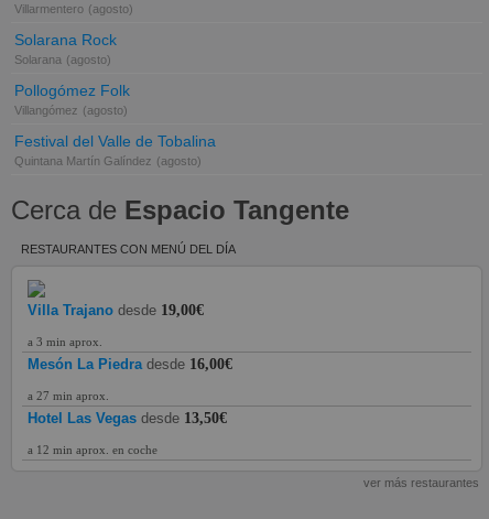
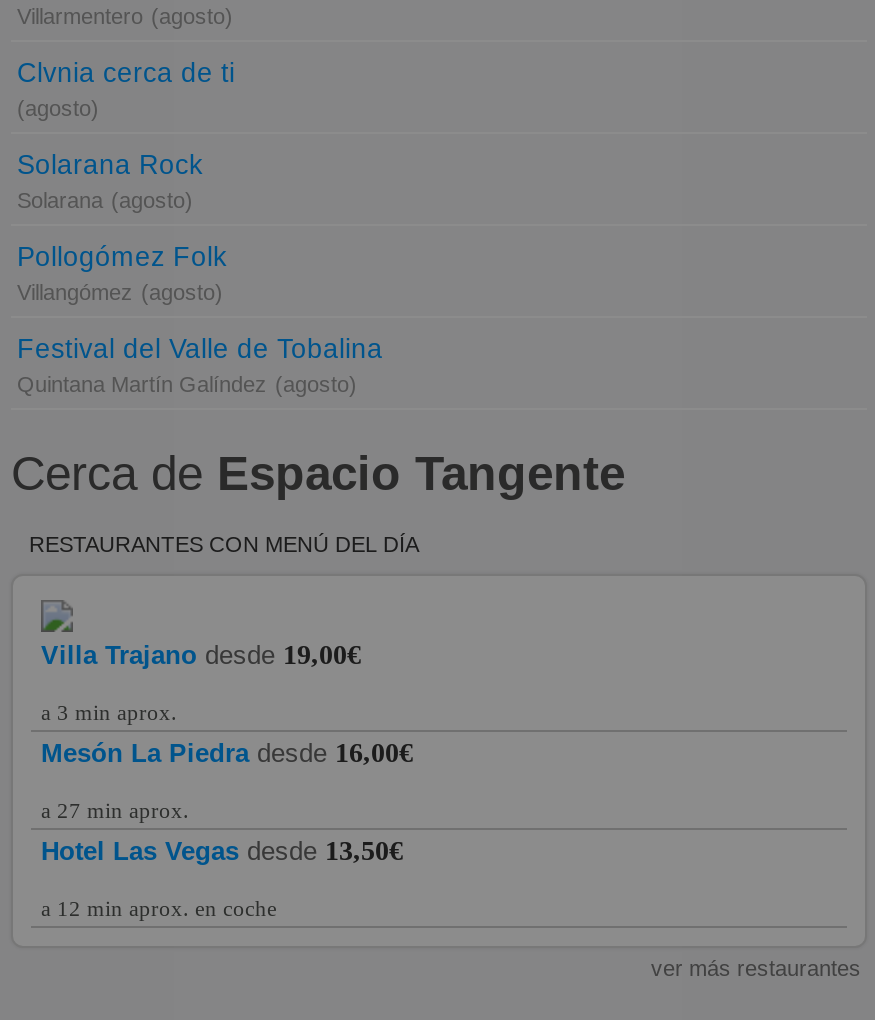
+ Clvnia cerca de ti
+ (agosto)
